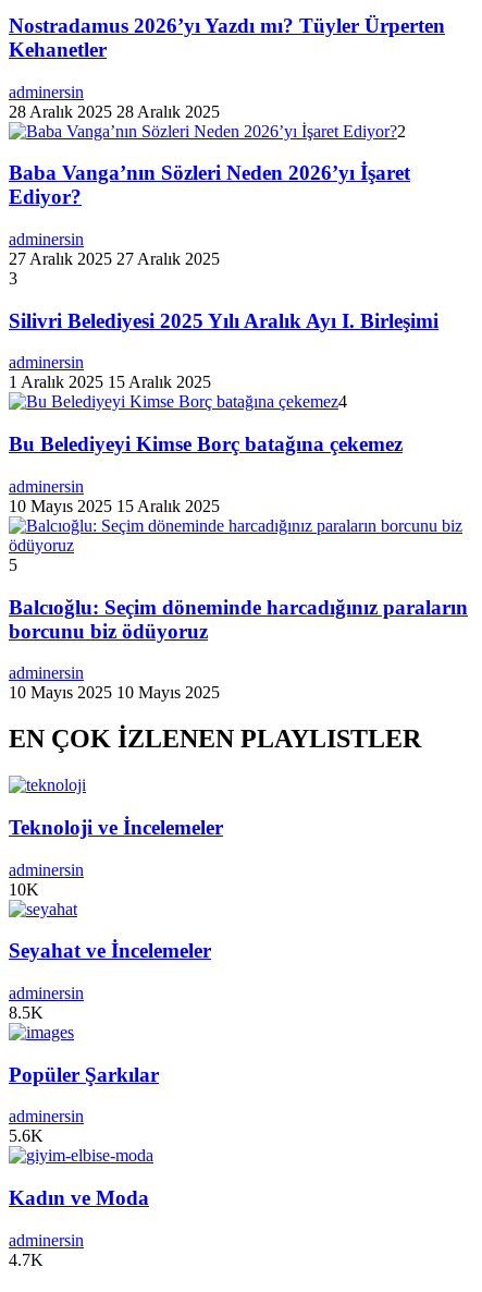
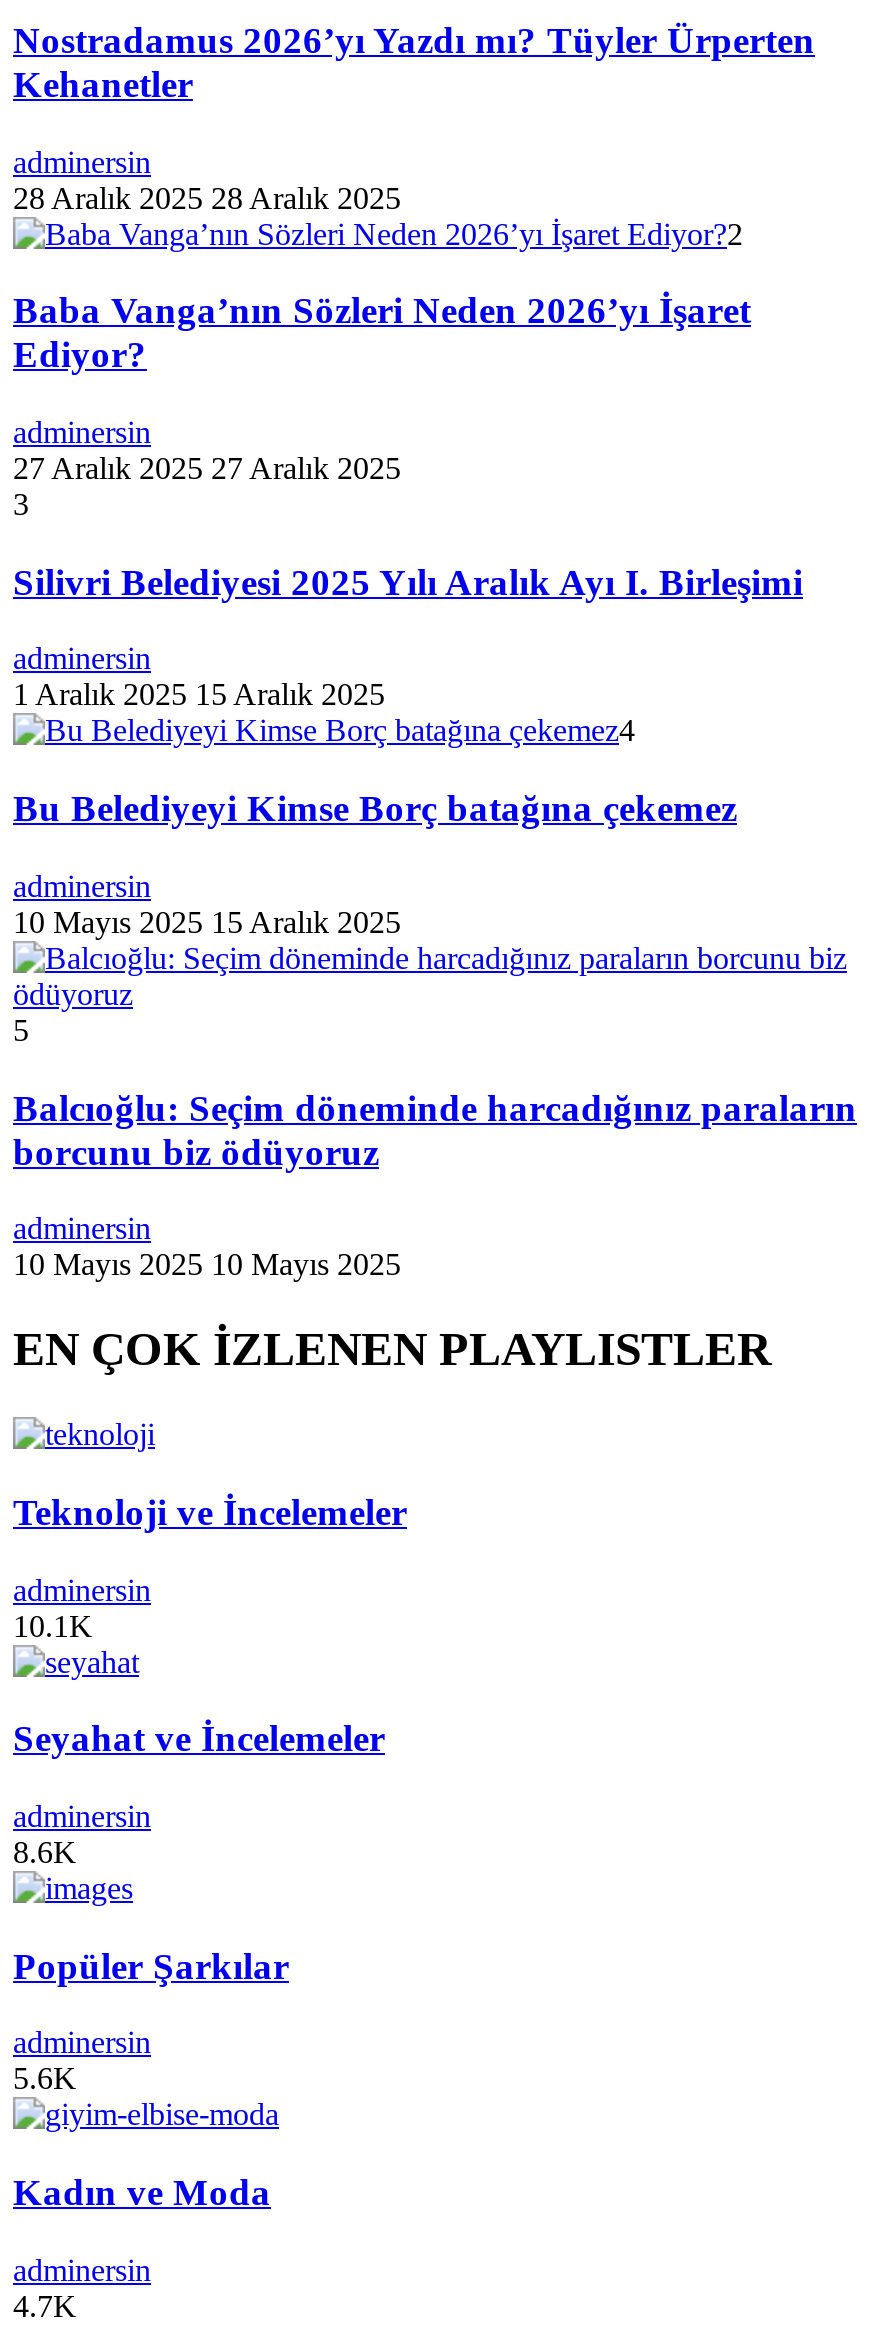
- 10K
+ 10.1K

- 8.5K
+ 8.6K
